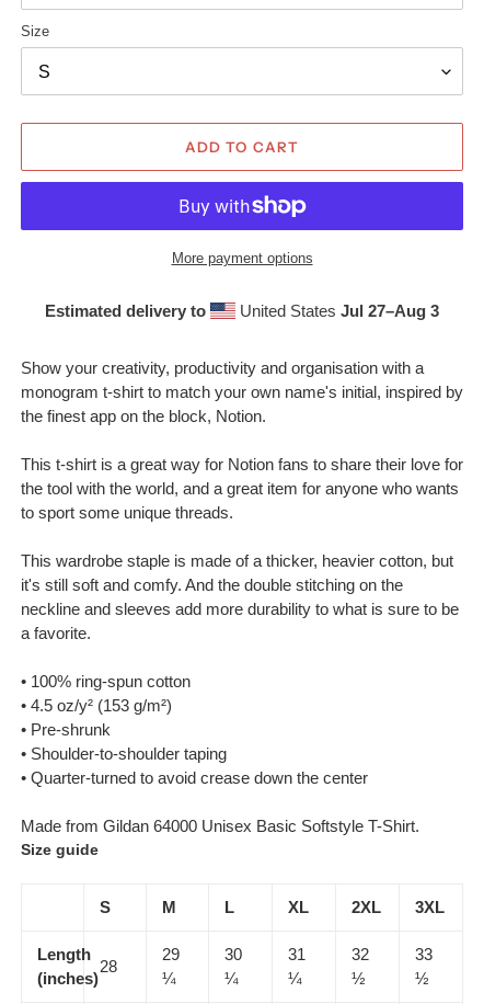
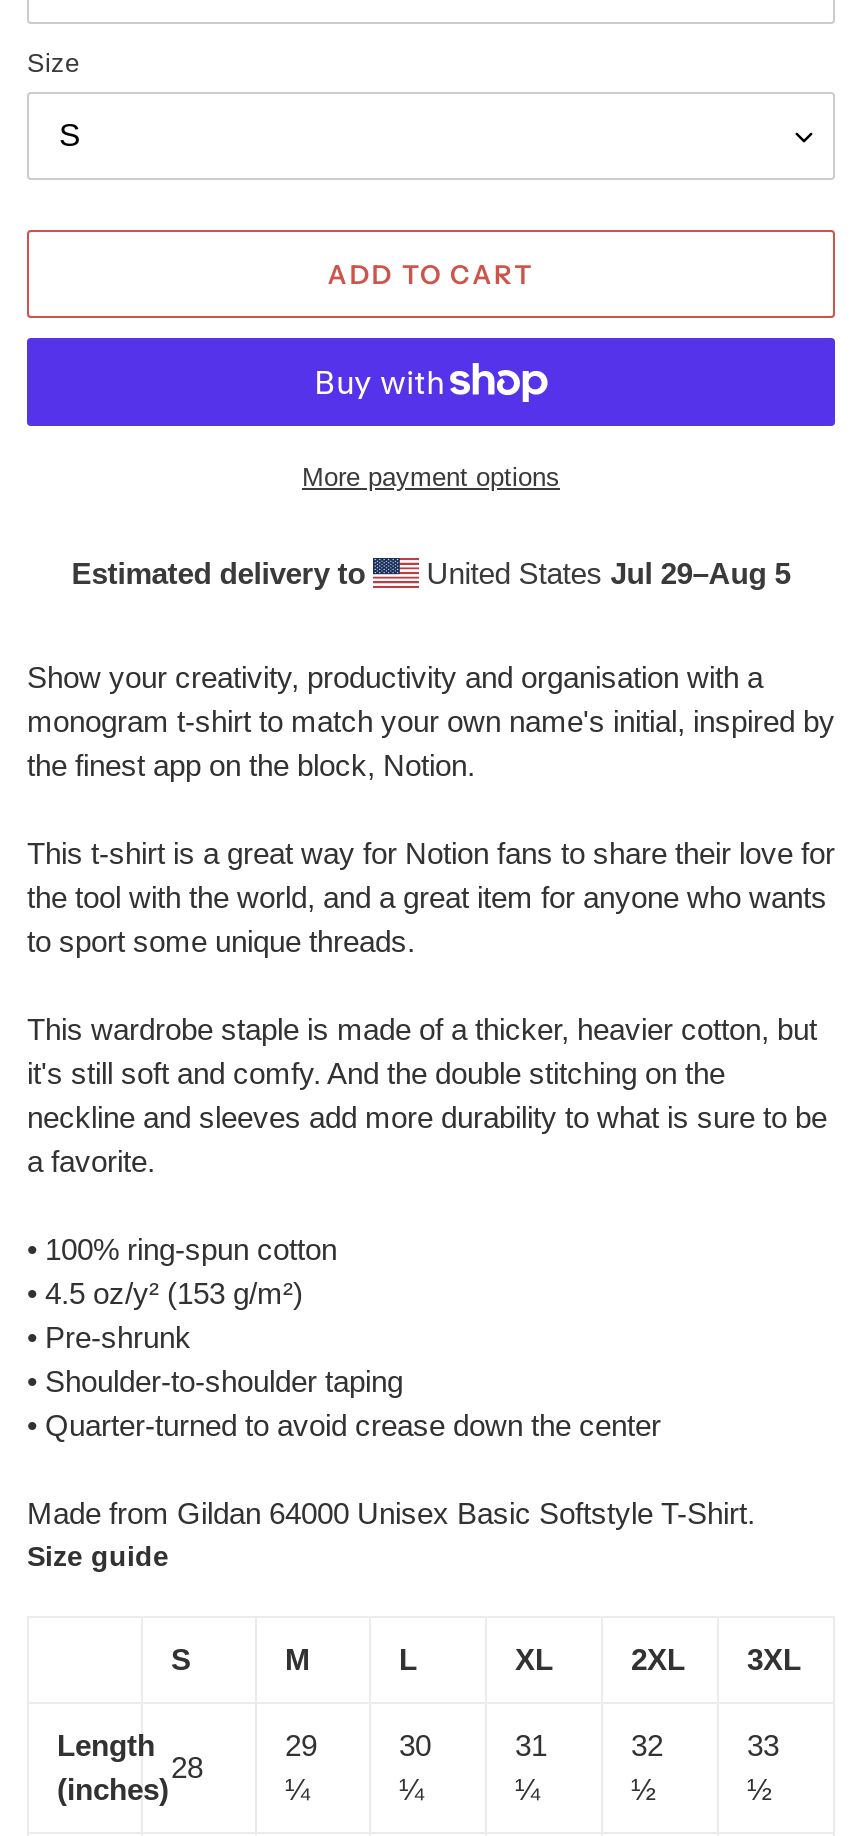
- United States Jul 27–Aug 3
+ United States Jul 29–Aug 5
